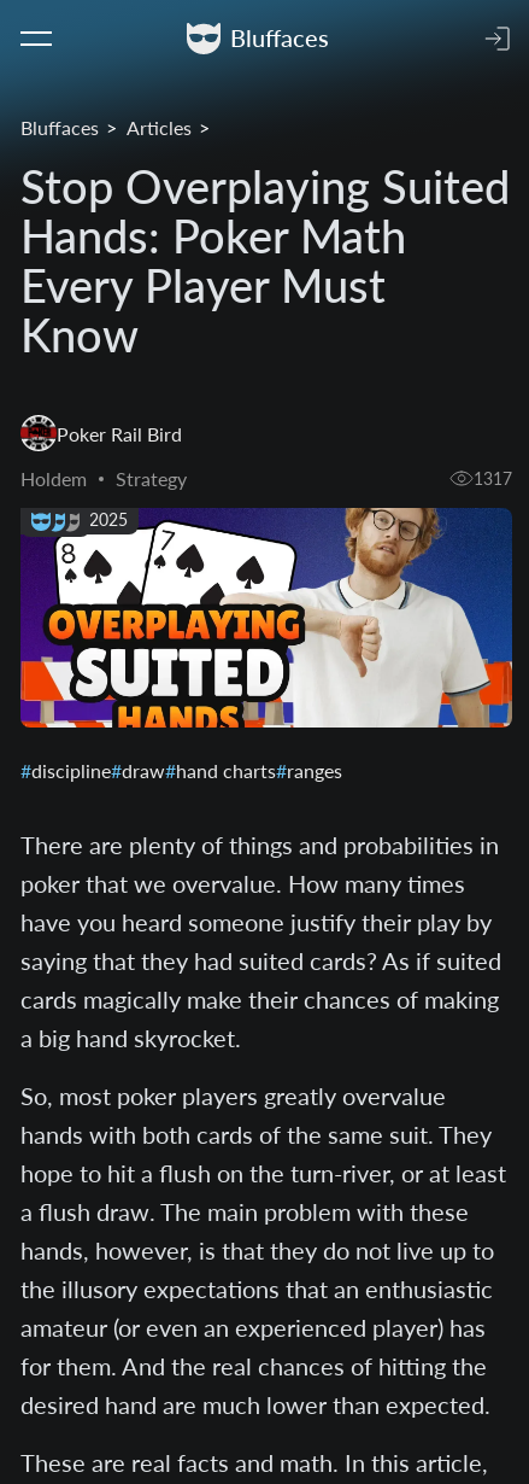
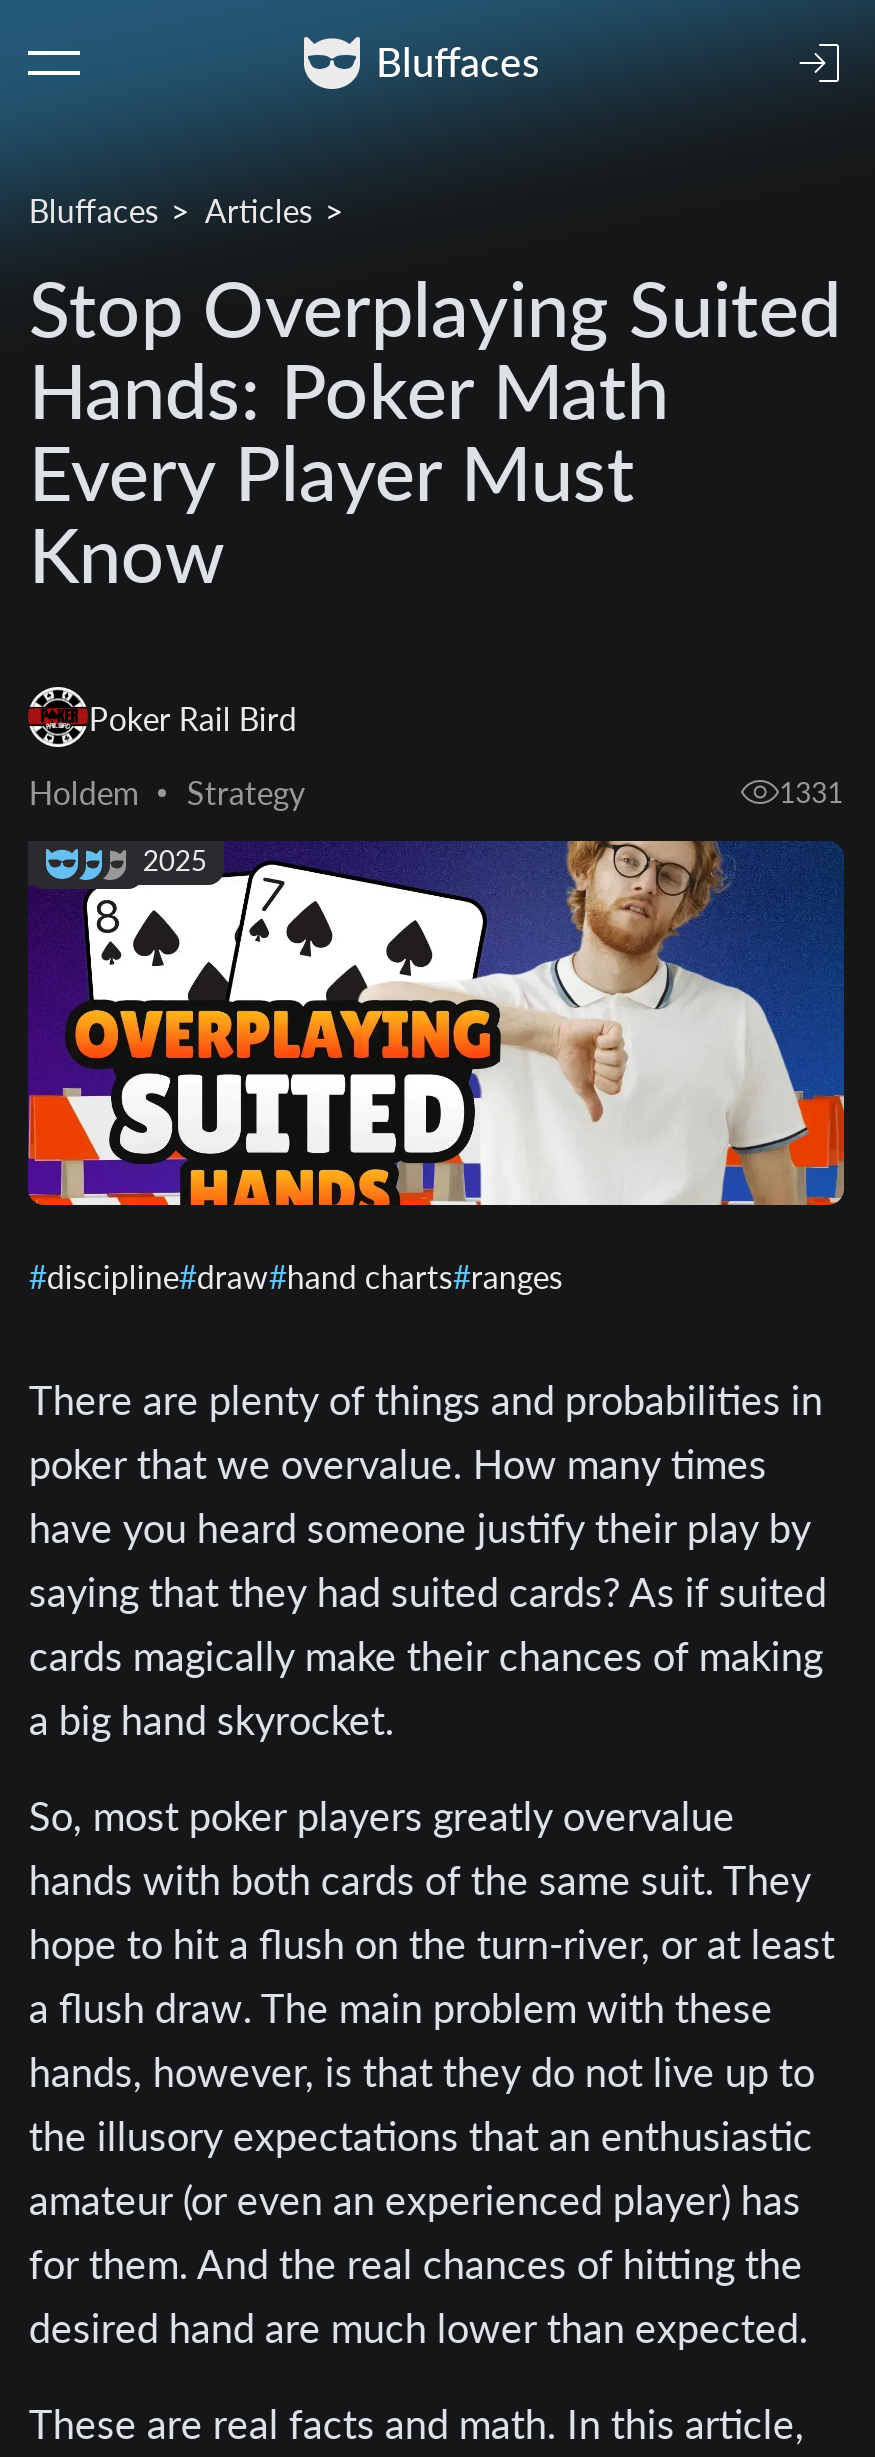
- 1317
+ 1331
